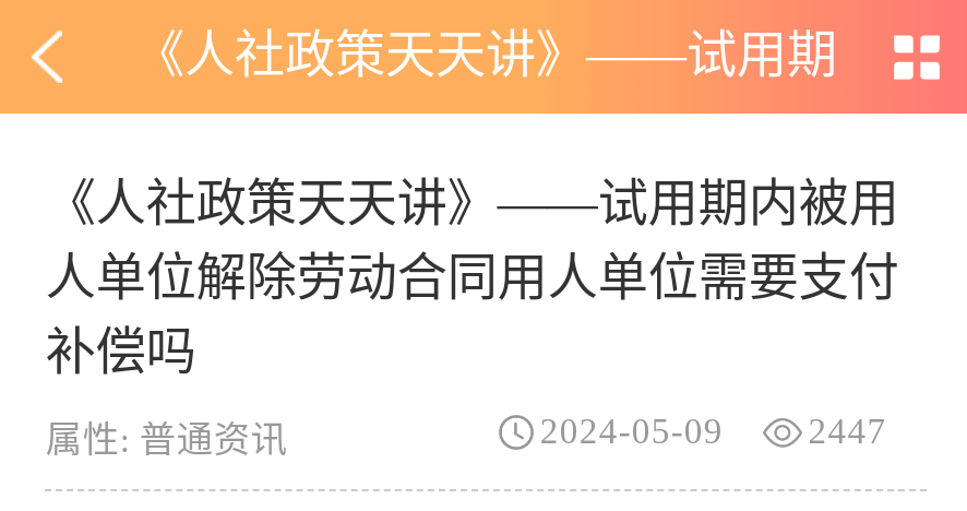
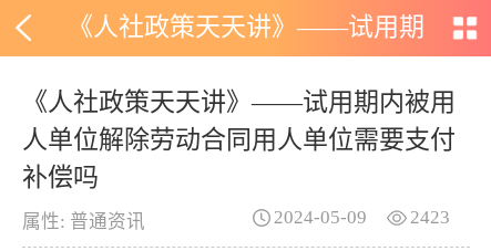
- 2447
+ 2423
